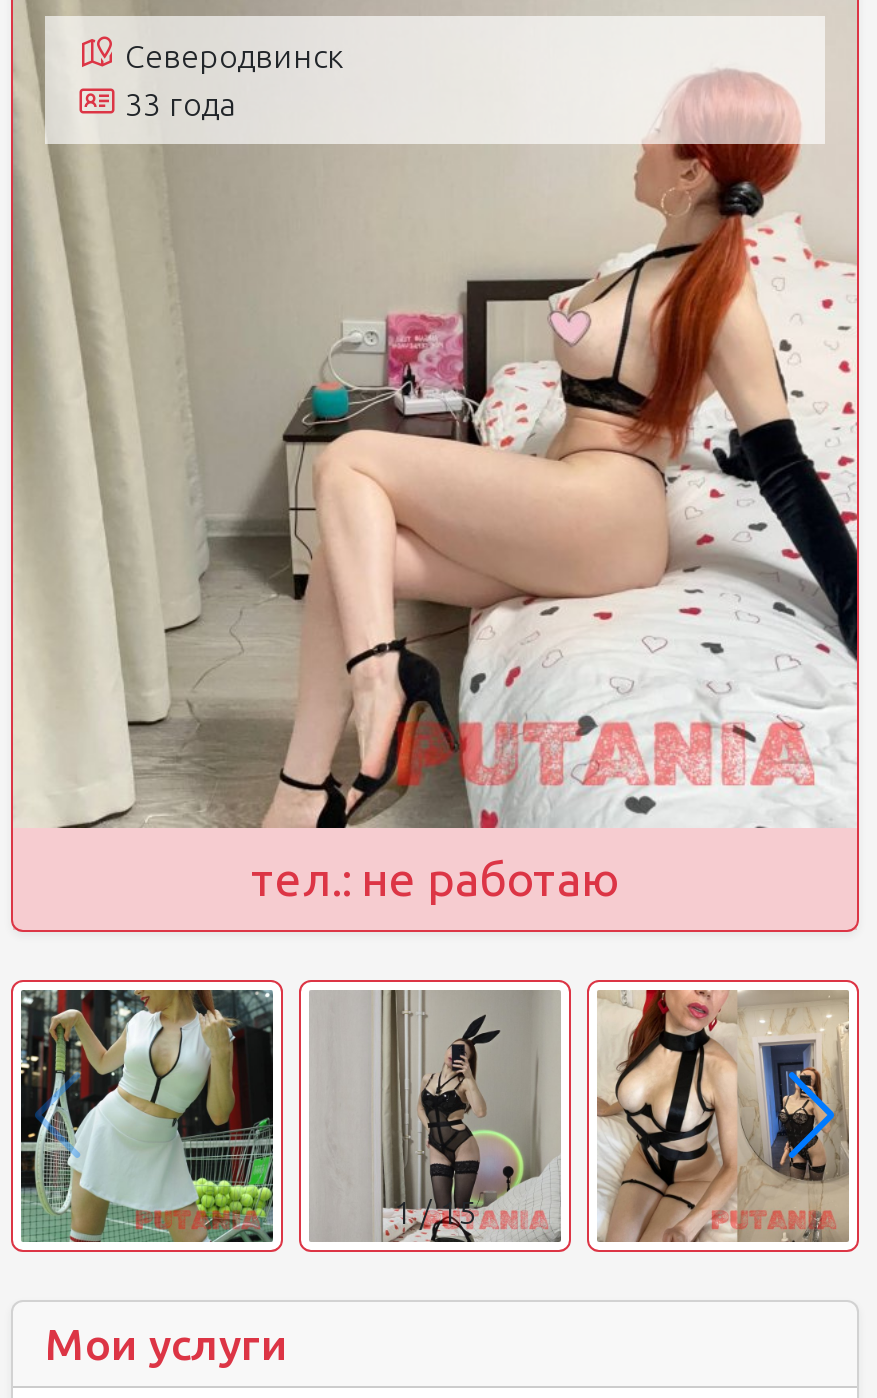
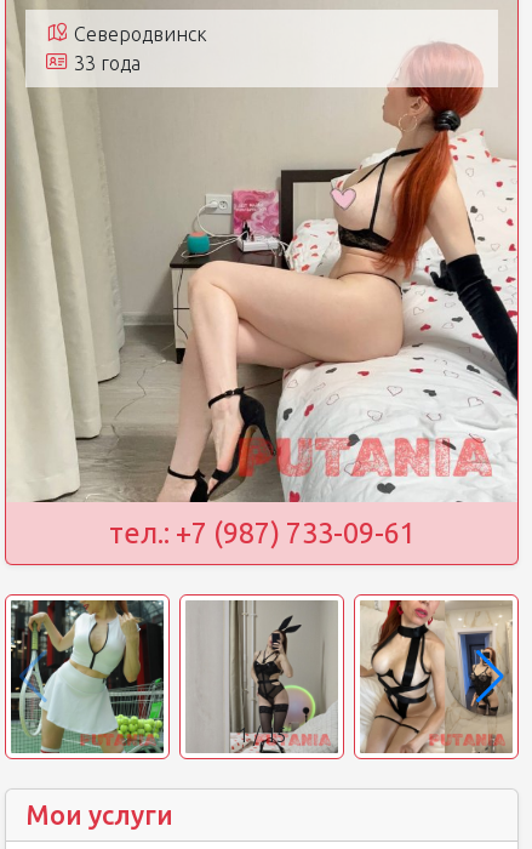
- тел.: не работаю
+ тел.: +7 (987) 733-09-61
